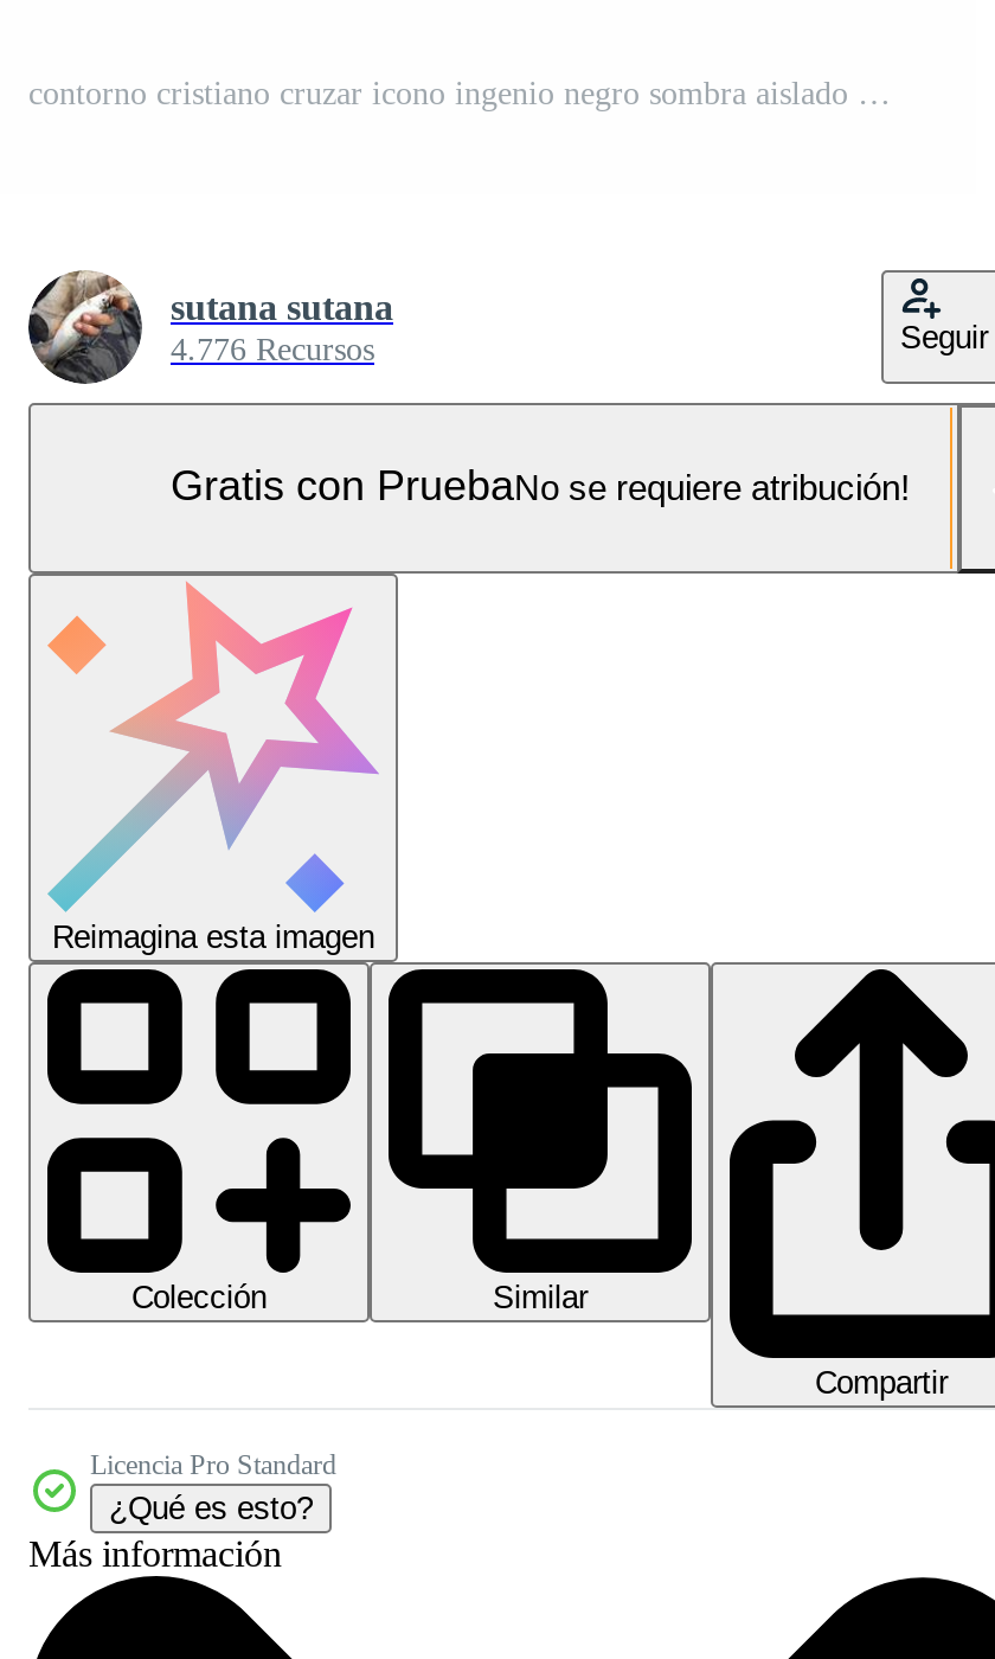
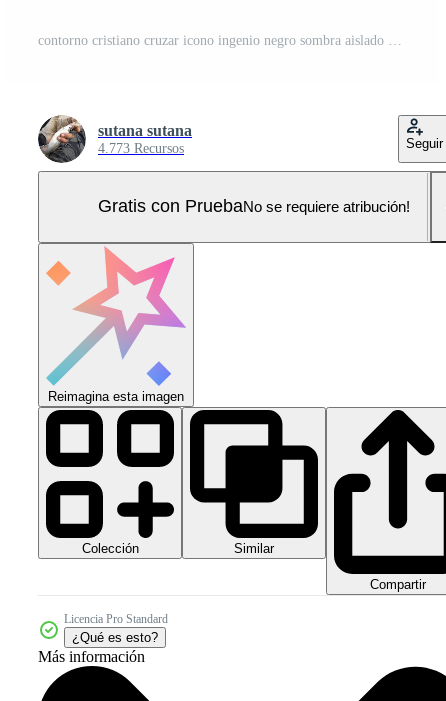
- 4.776 Recursos
+ 4.773 Recursos
